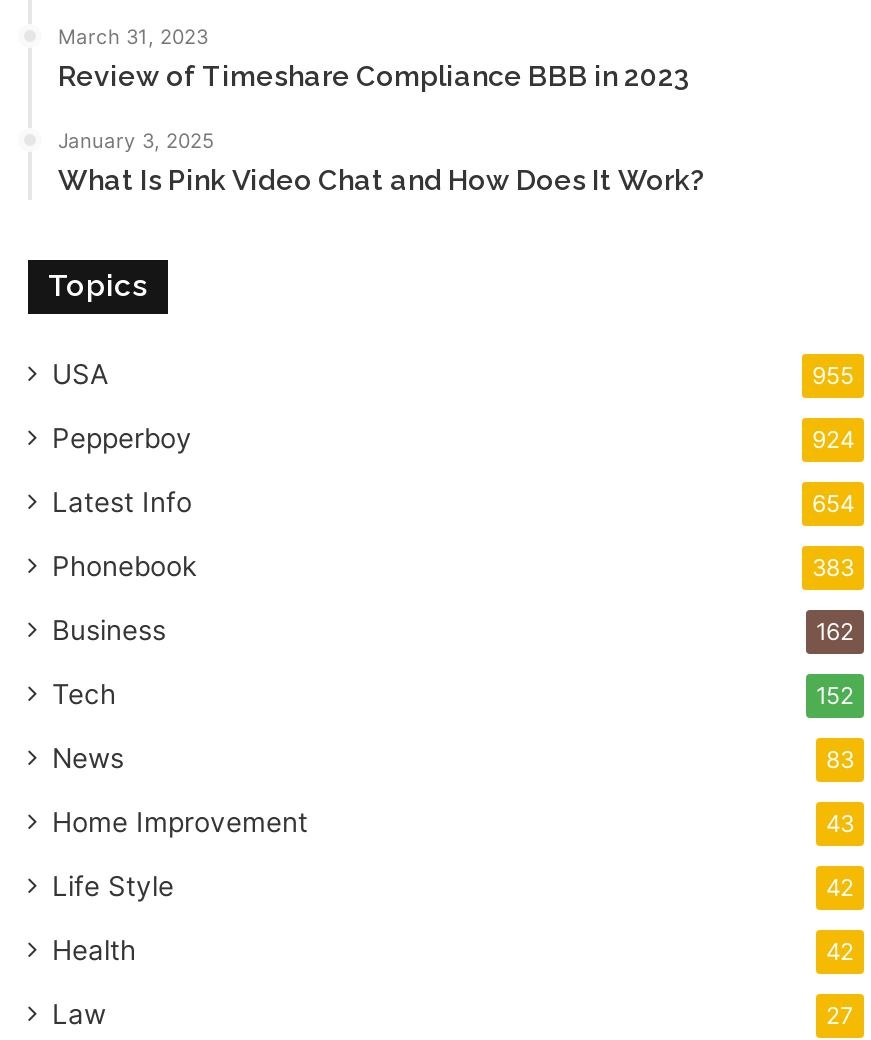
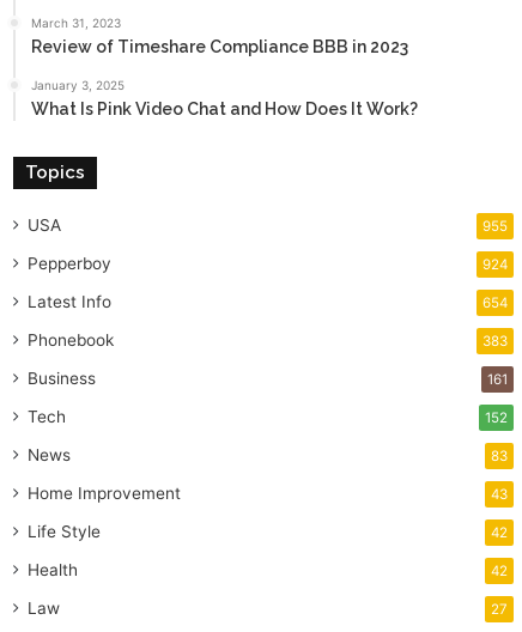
- 162
+ 161
